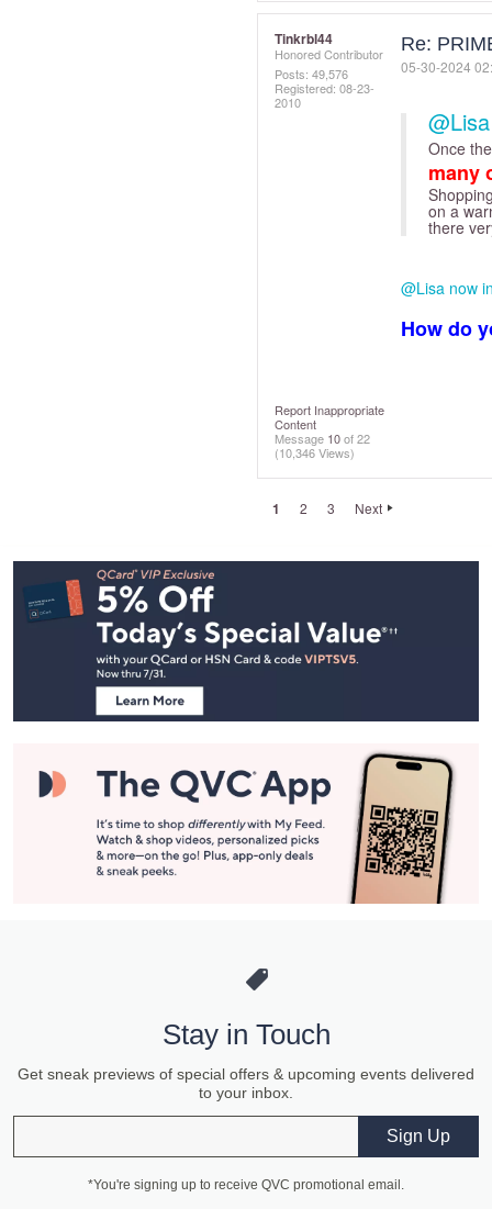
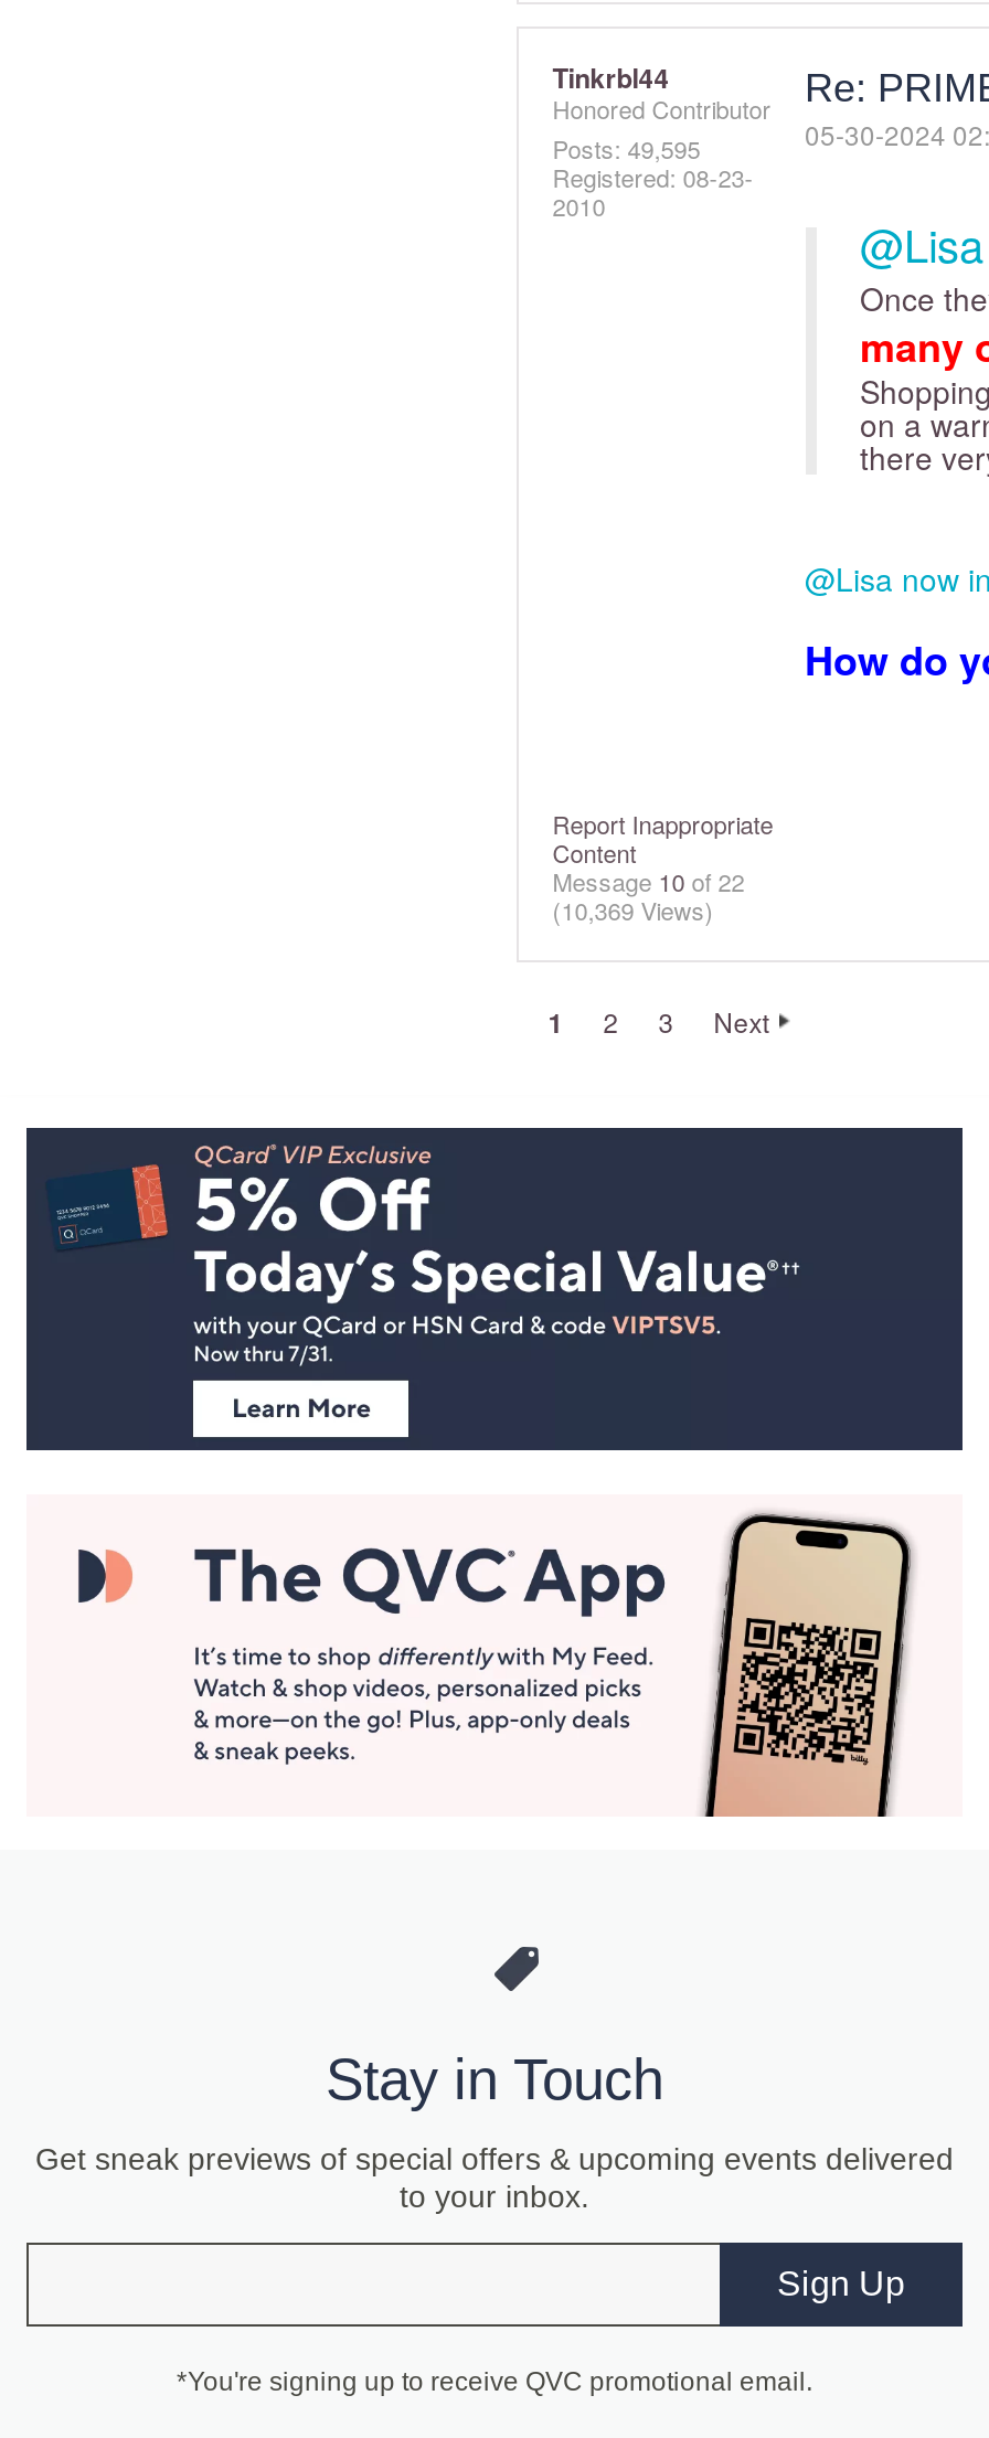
- Posts: 49,576
+ Posts: 49,595

- (10,346 Views)
+ (10,369 Views)
